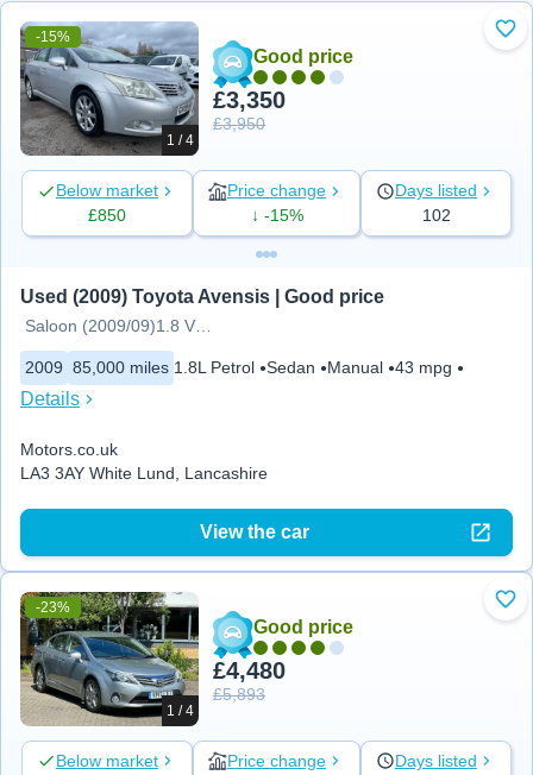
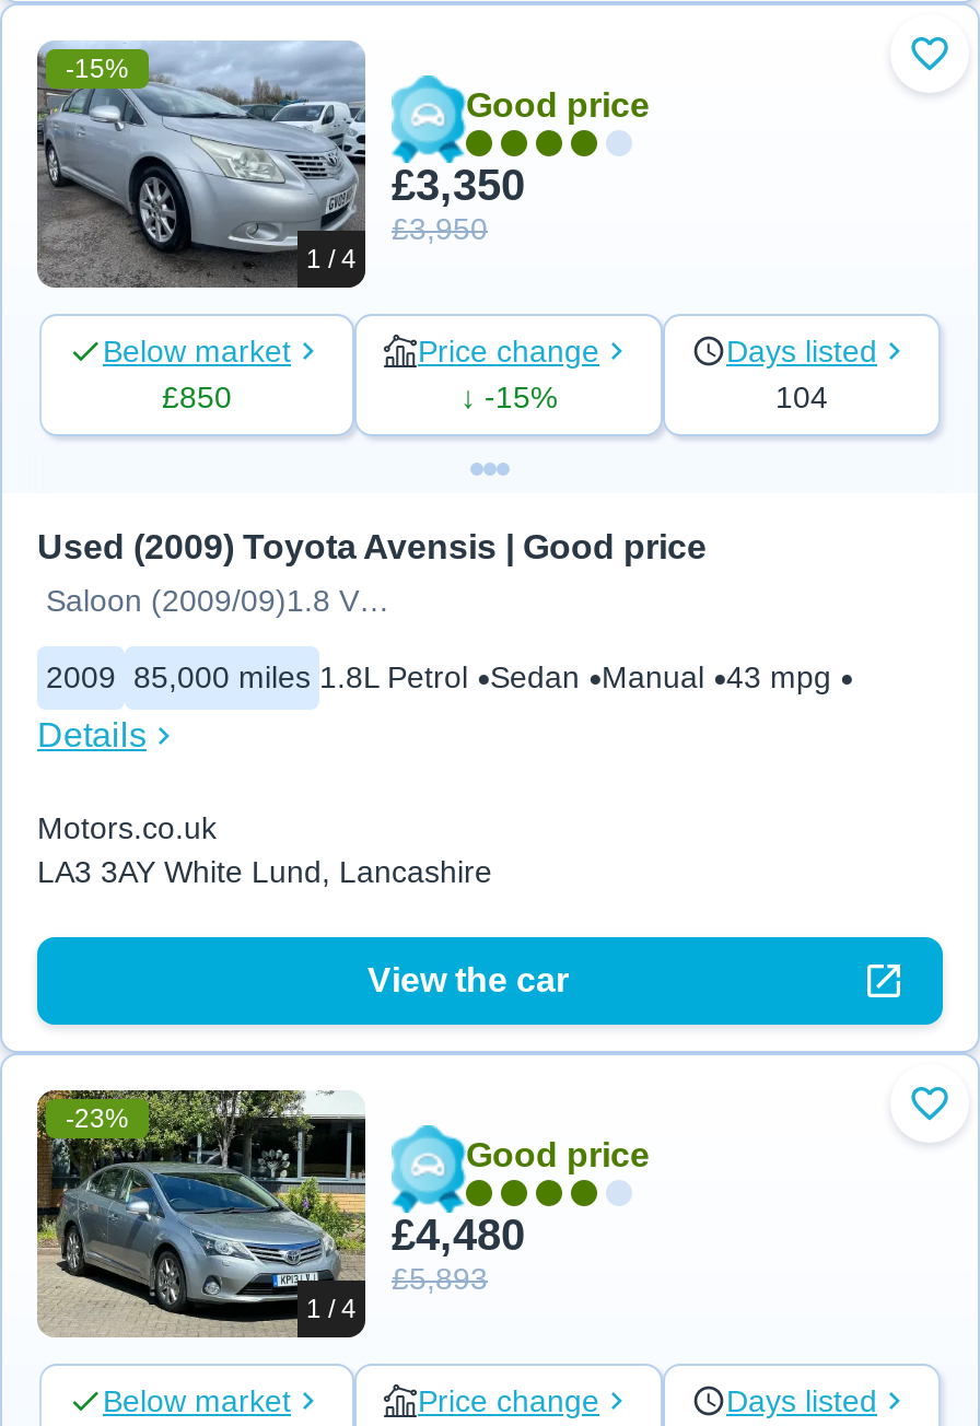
- 102
+ 104
